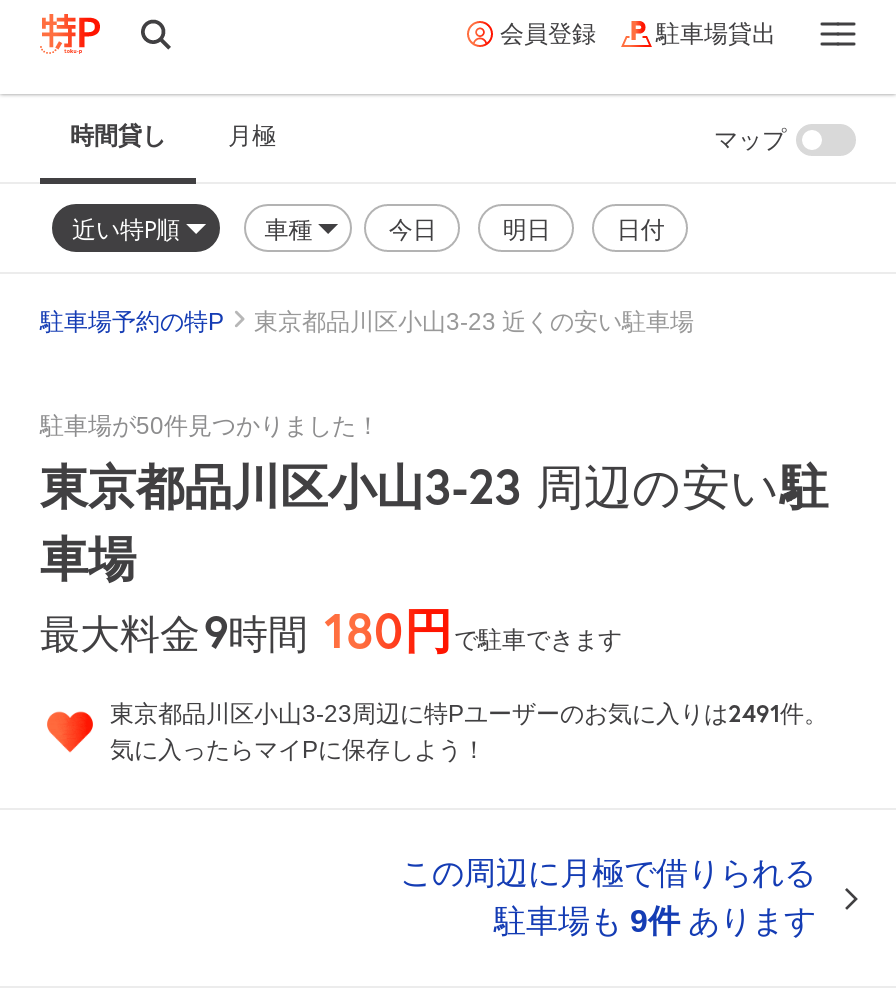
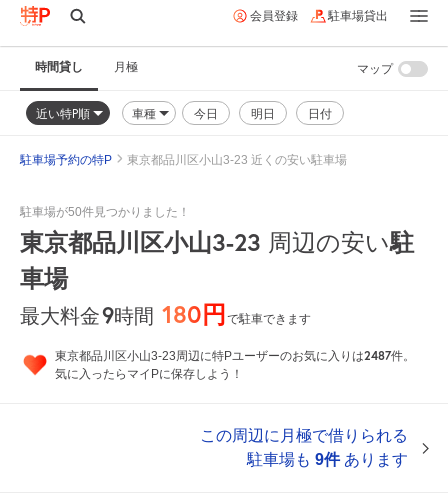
- 東京都品川区小山3-23周辺に特Pユーザーのお気に入りは2491件。
+ 東京都品川区小山3-23周辺に特Pユーザーのお気に入りは2487件。
